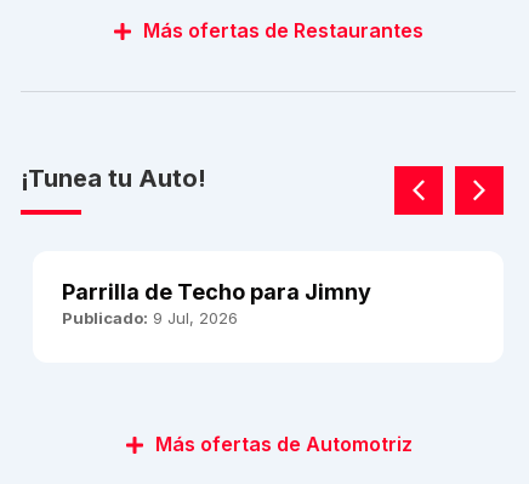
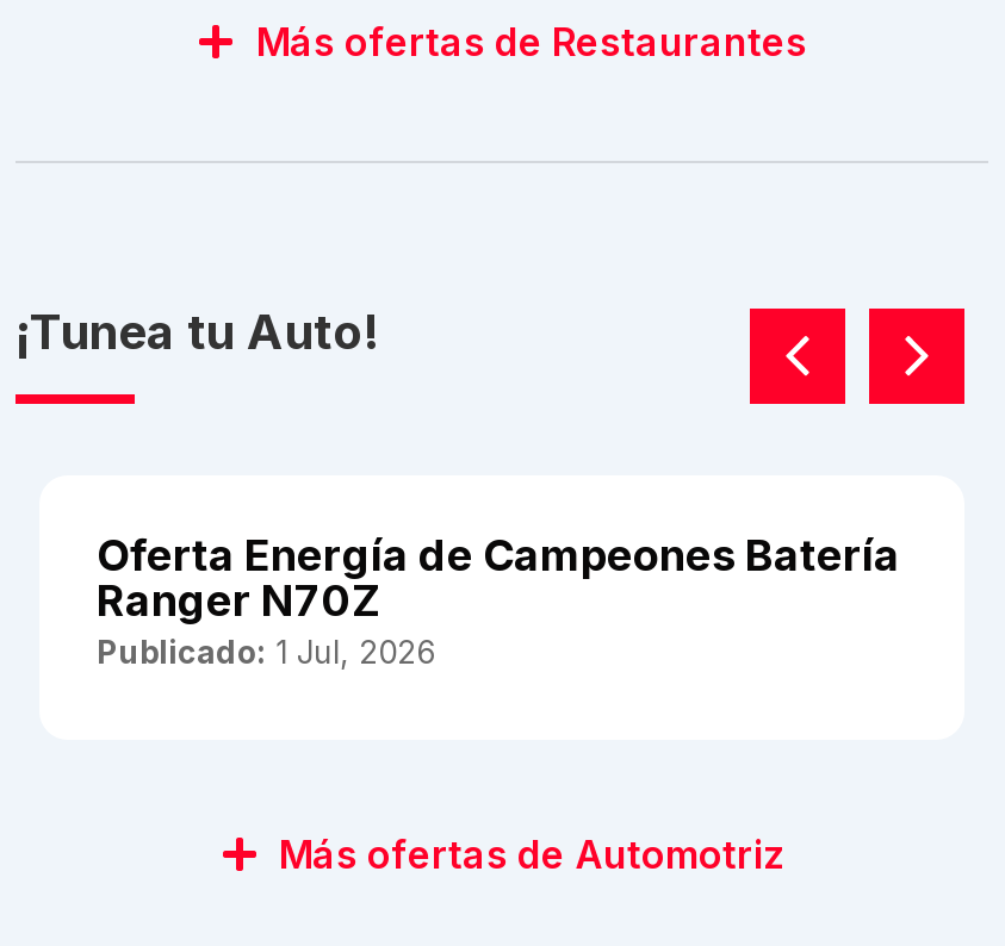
- Parrilla de Techo para Jimny
- Publicado: 9 Jul, 2026
+ Oferta Energía de Campeones Batería
+ Ranger N70Z
+ Publicado: 1 Jul, 2026
